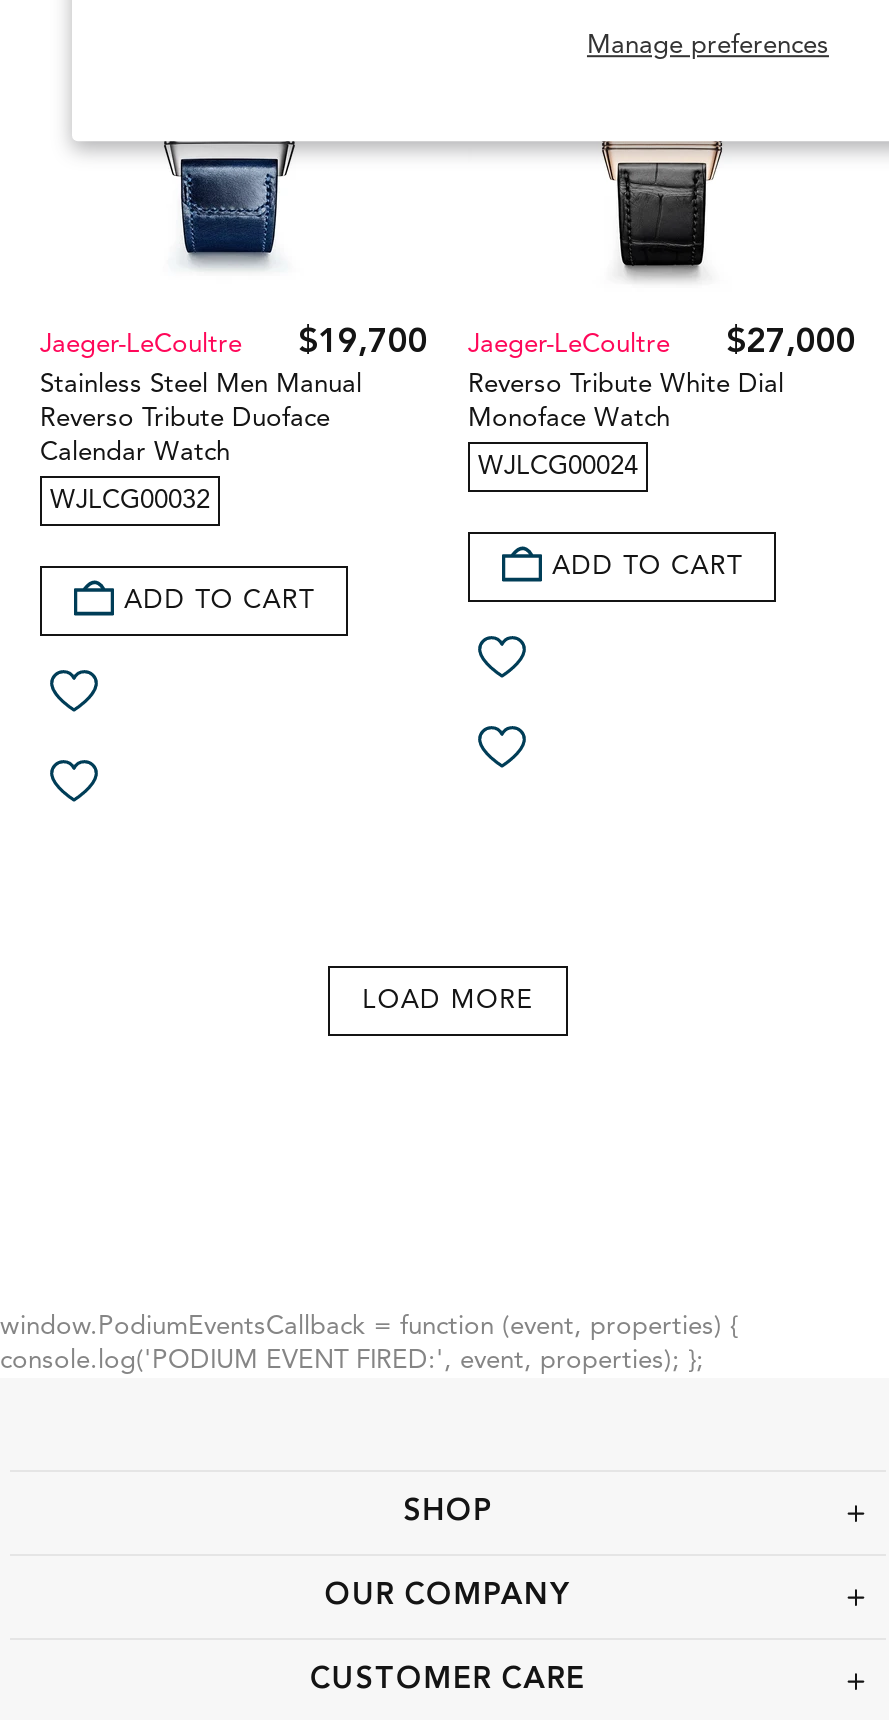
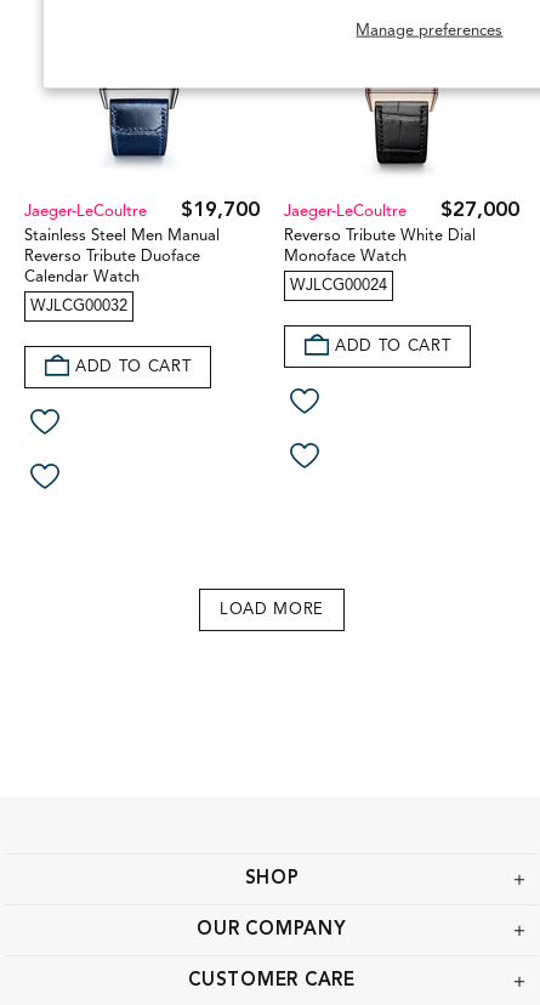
- window.PodiumEventsCallback = function (event, properties) {
- console.log('PODIUM EVENT FIRED:', event, properties); };
